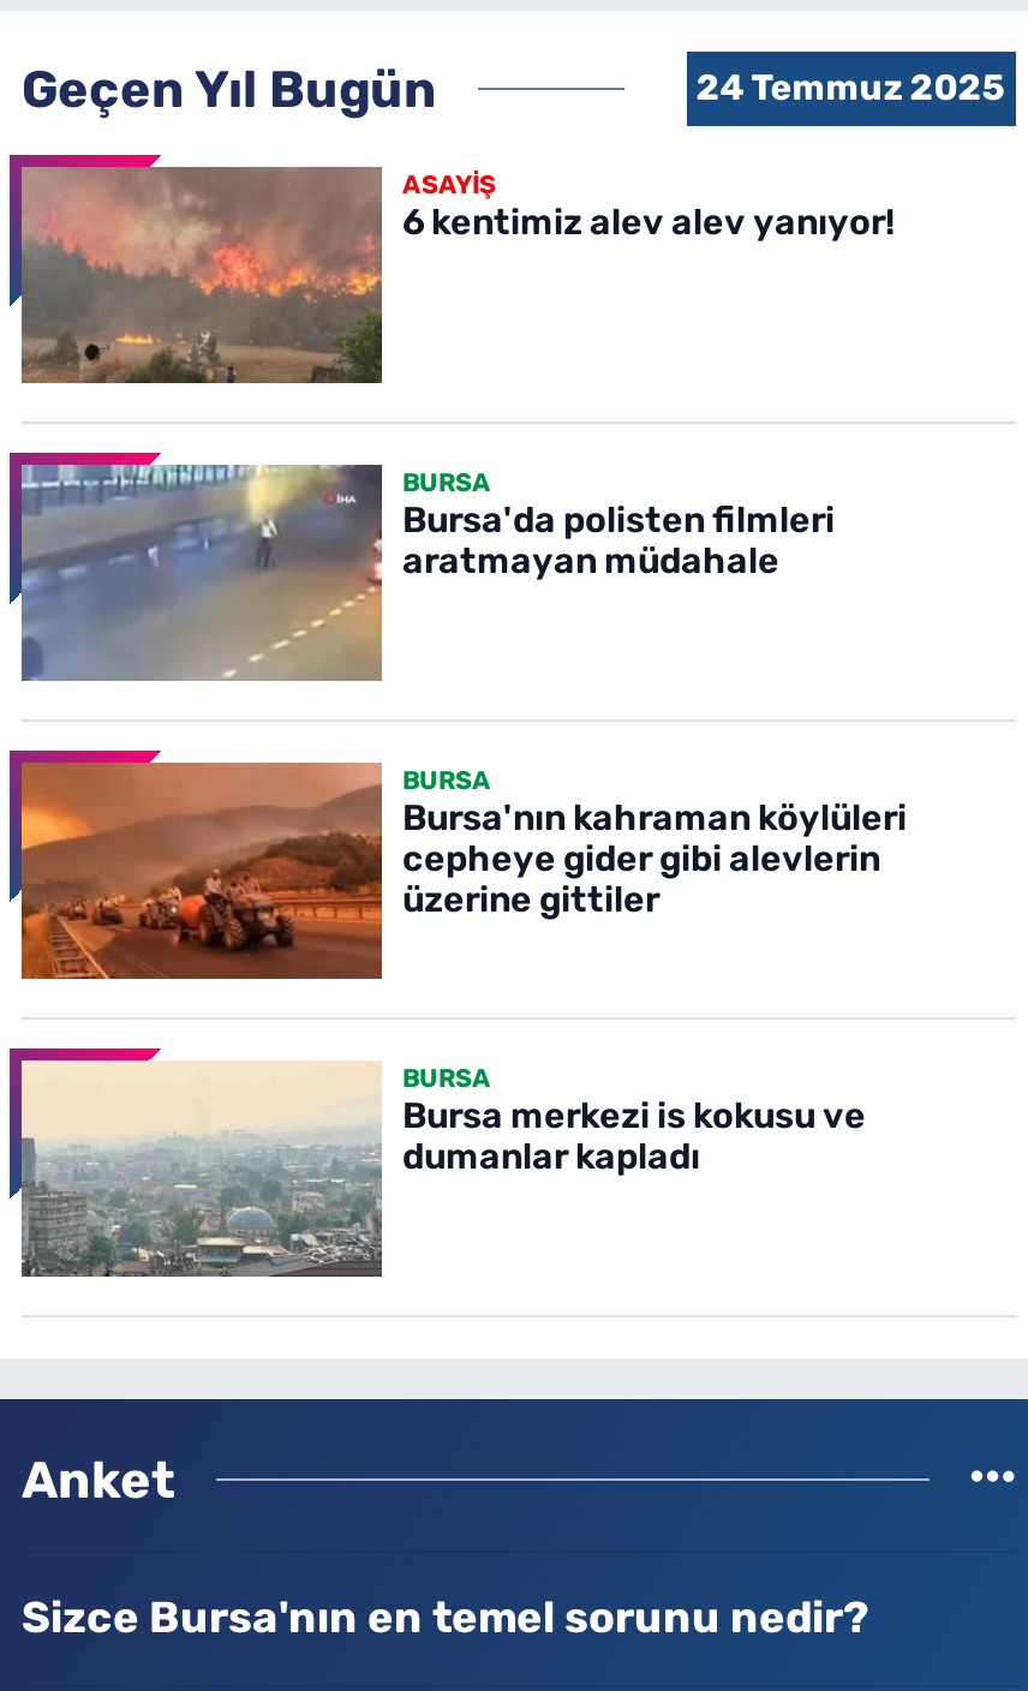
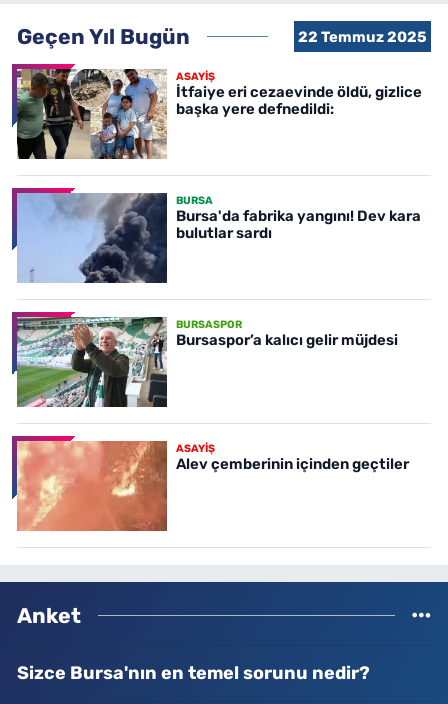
- 24 Temmuz 2025
+ 22 Temmuz 2025

- [image]
- 6 kentimiz alev alev yanıyor!
+ [image]
+ İtfaiye eri cezaevinde öldü, gizlice
+ başka yere defnedildi:

- [image]
- Bursa'da polisten filmleri
- aratmayan müdahale
+ [image]
+ Bursa'da fabrika yangını! Dev kara
+ bulutlar sardı

- [image]
- BURSA
- Bursa'nın kahraman köylüleri
- cepheye gider gibi alevlerin
- üzerine gittiler
+ [image]
+ BURSASPOR
+ Bursaspor’a kalıcı gelir müjdesi

- [image]
- BURSA
- Bursa merkezi is kokusu ve
- dumanlar kapladı
+ [image]
+ ASAYİŞ
+ Alev çemberinin içinden geçtiler
